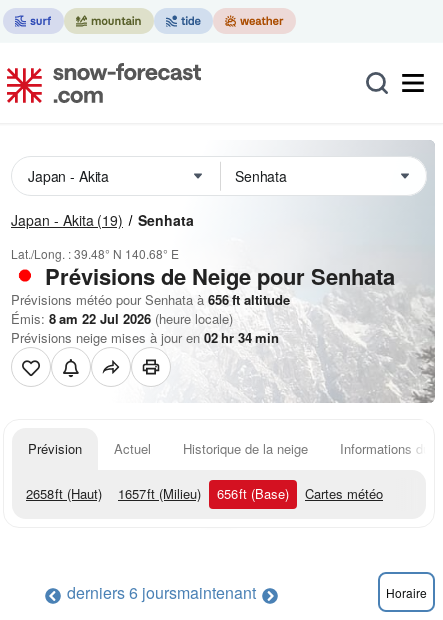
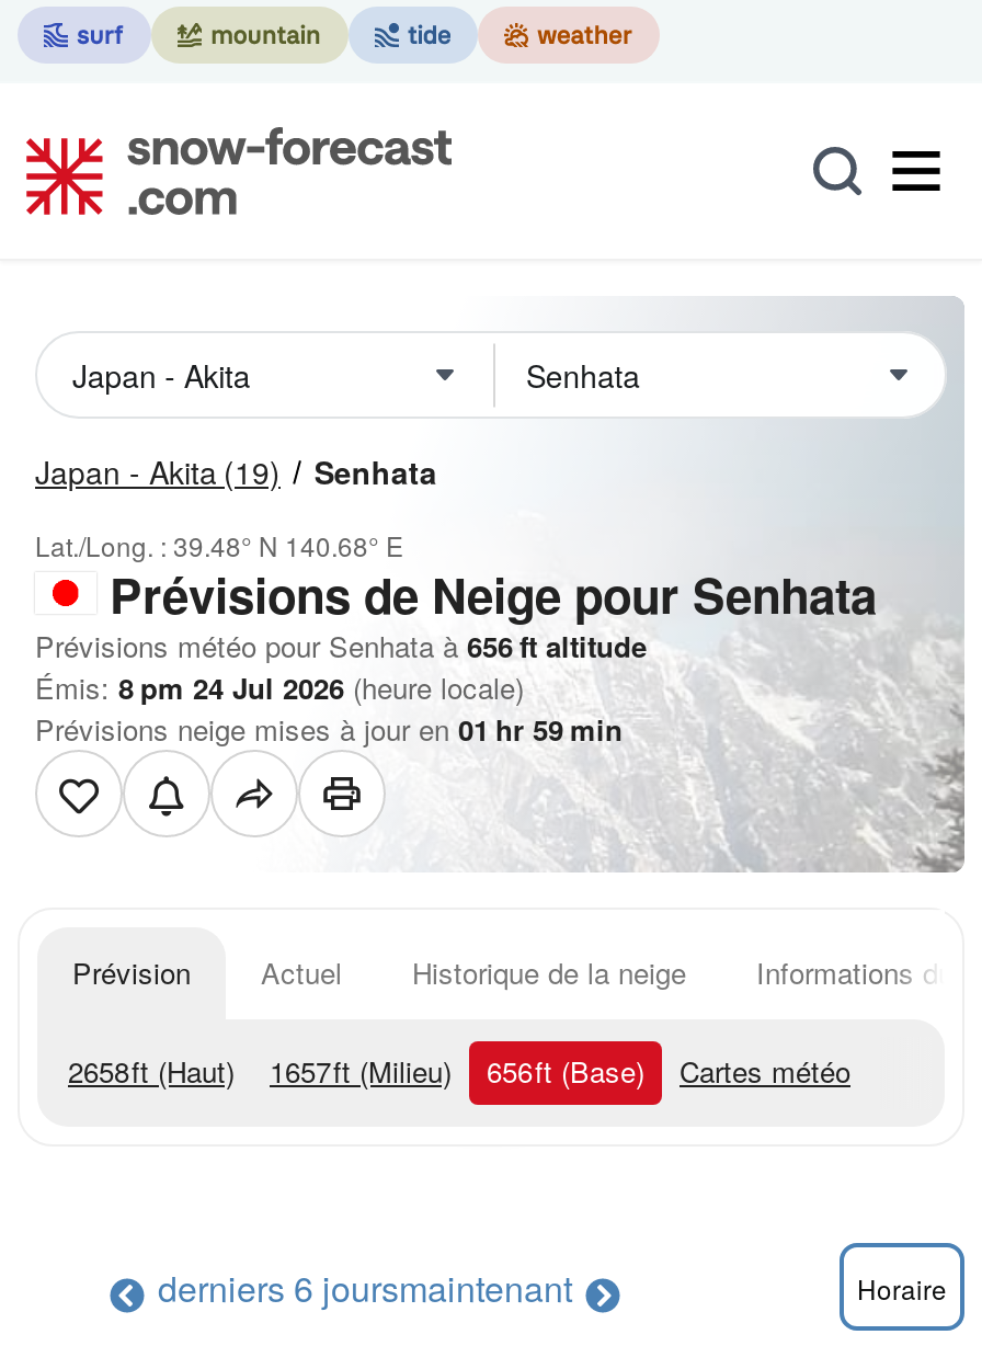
- Émis: 8 am 22 Jul 2026 (heure locale)
+ Émis: 8 pm 24 Jul 2026 (heure locale)

- Prévisions neige mises à jour en 02 hr 34 min
+ Prévisions neige mises à jour en 01 hr 59 min
